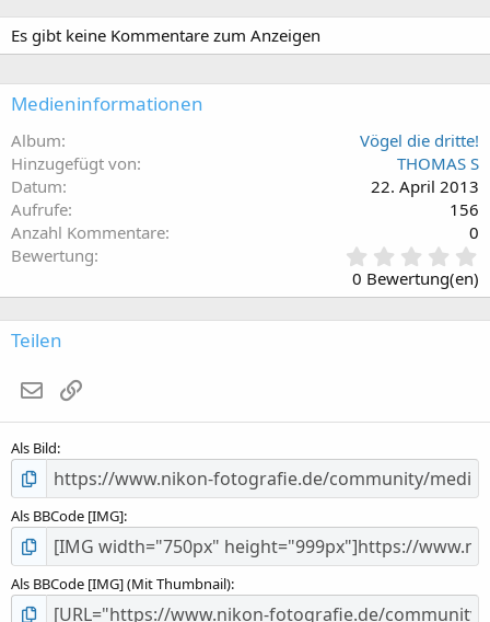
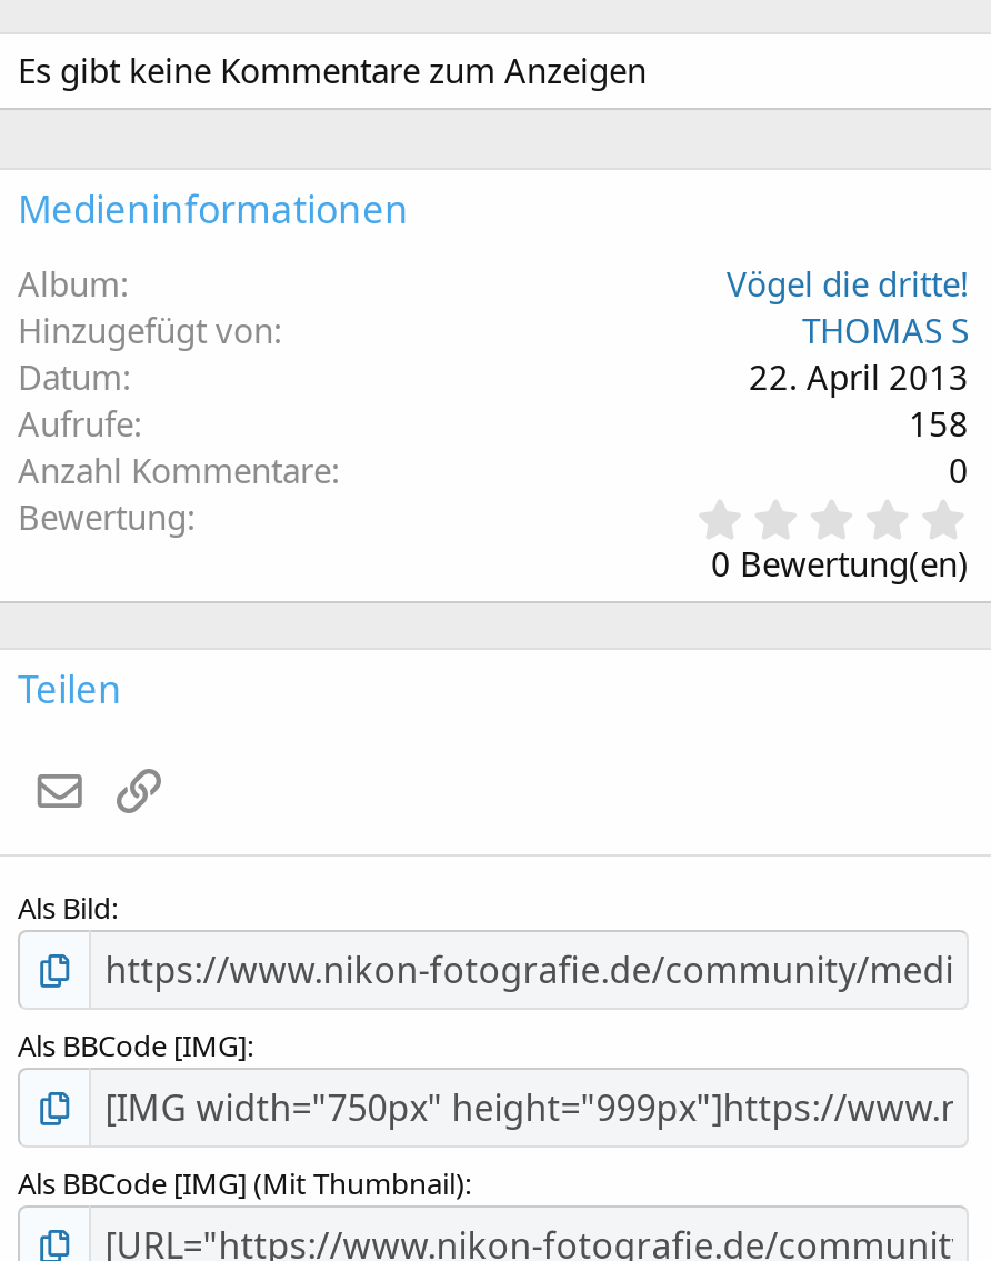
- 156
+ 158
